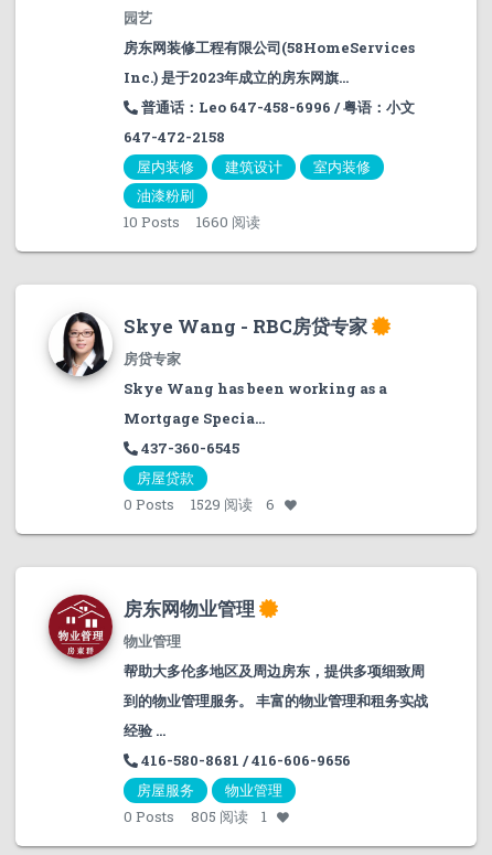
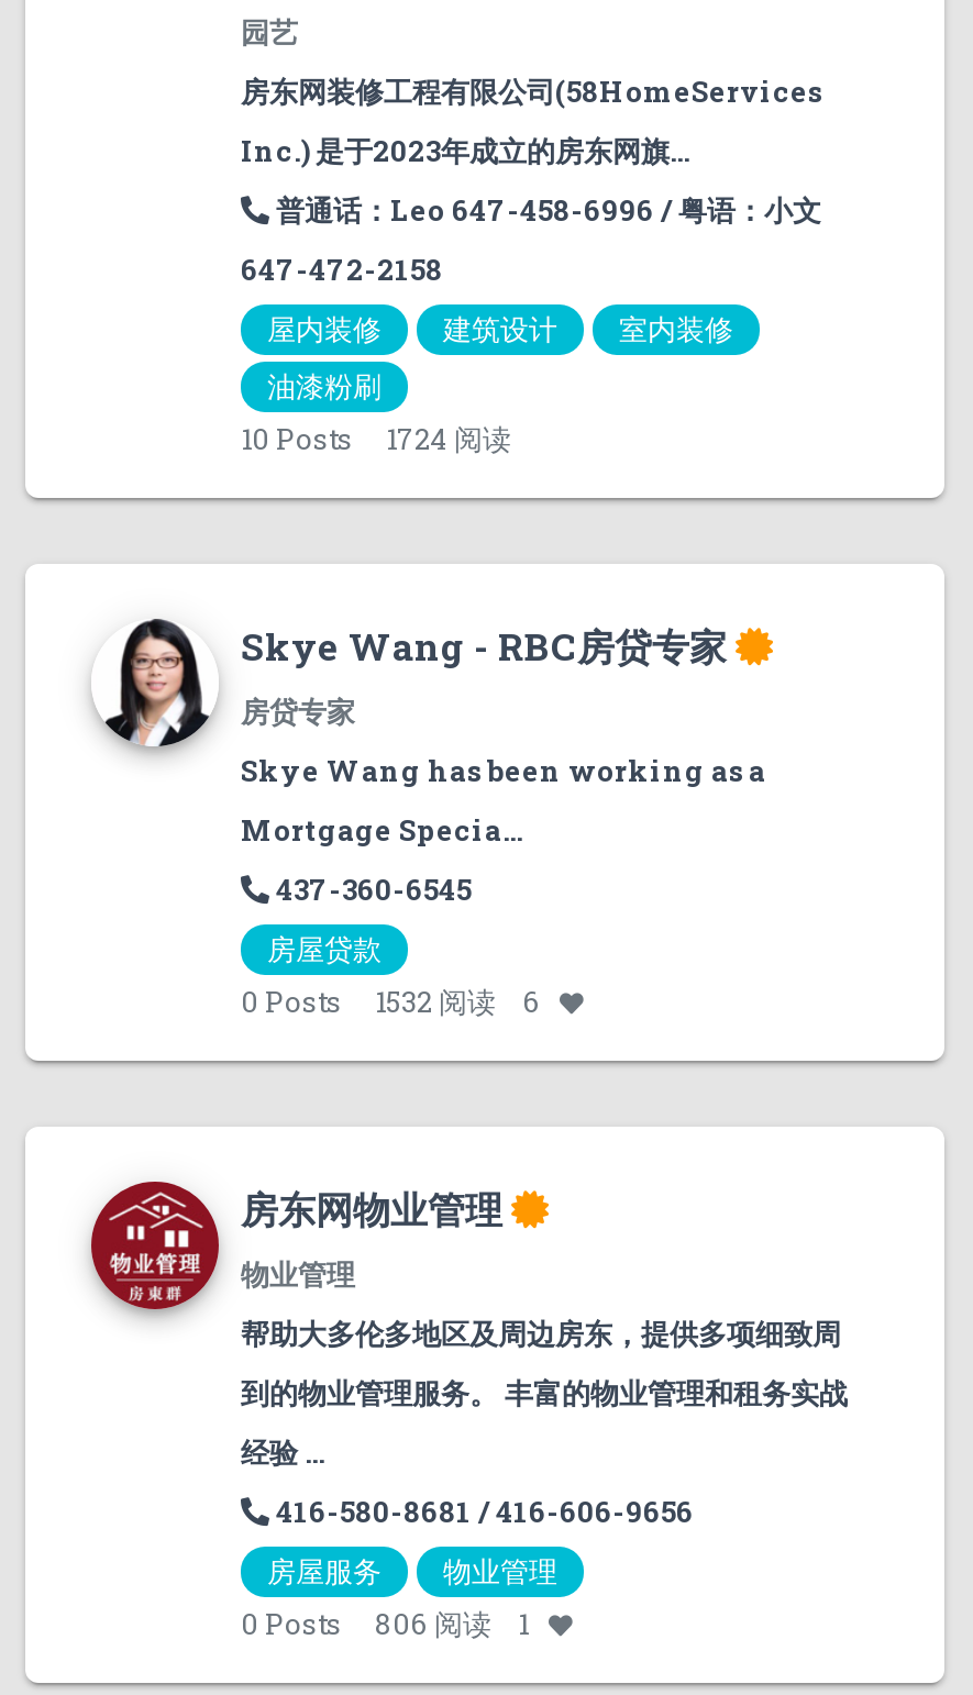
- 10 Posts 1660 阅读
+ 10 Posts 1724 阅读

- 0 Posts 1529 阅读 6
+ 0 Posts 1532 阅读 6

- 0 Posts 805 阅读 1
+ 0 Posts 806 阅读 1
